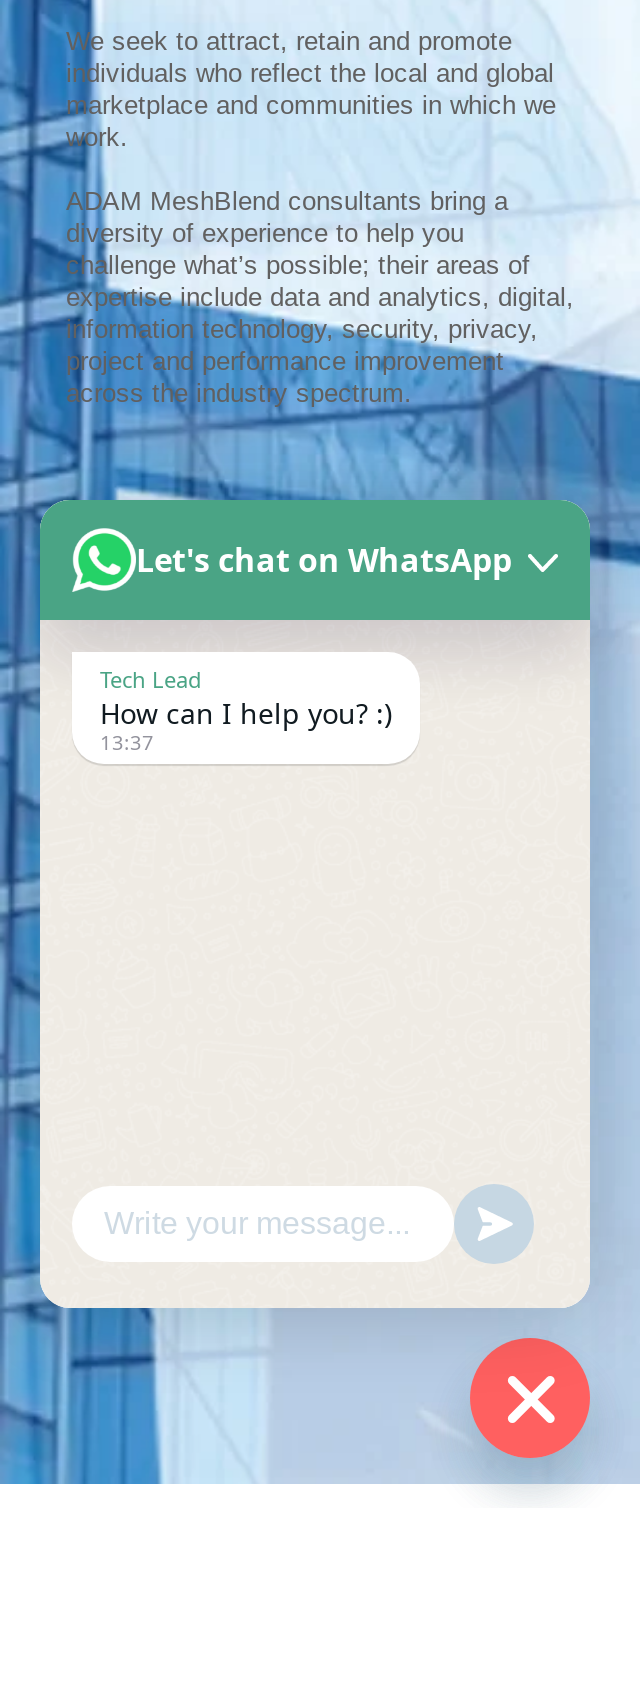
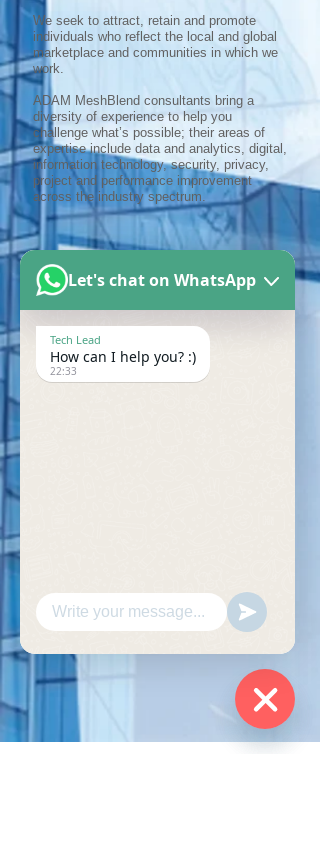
- 13:37
+ 22:33
